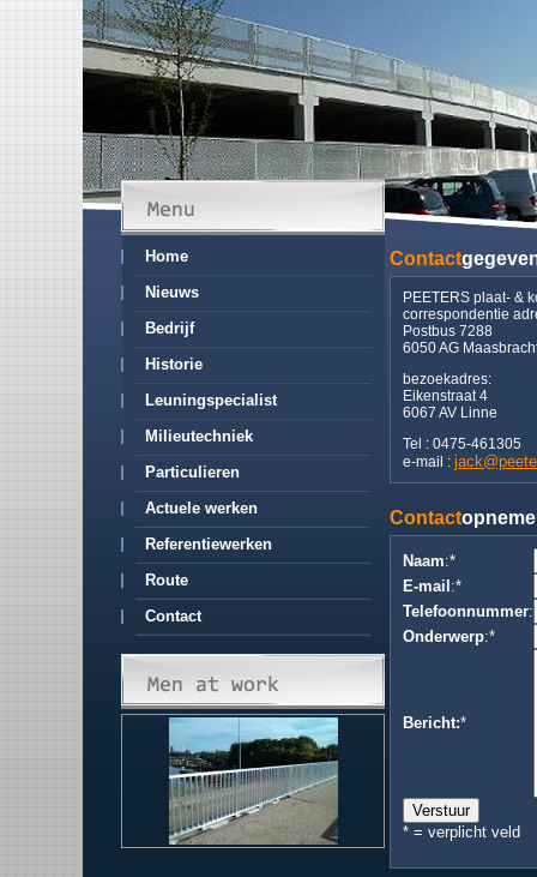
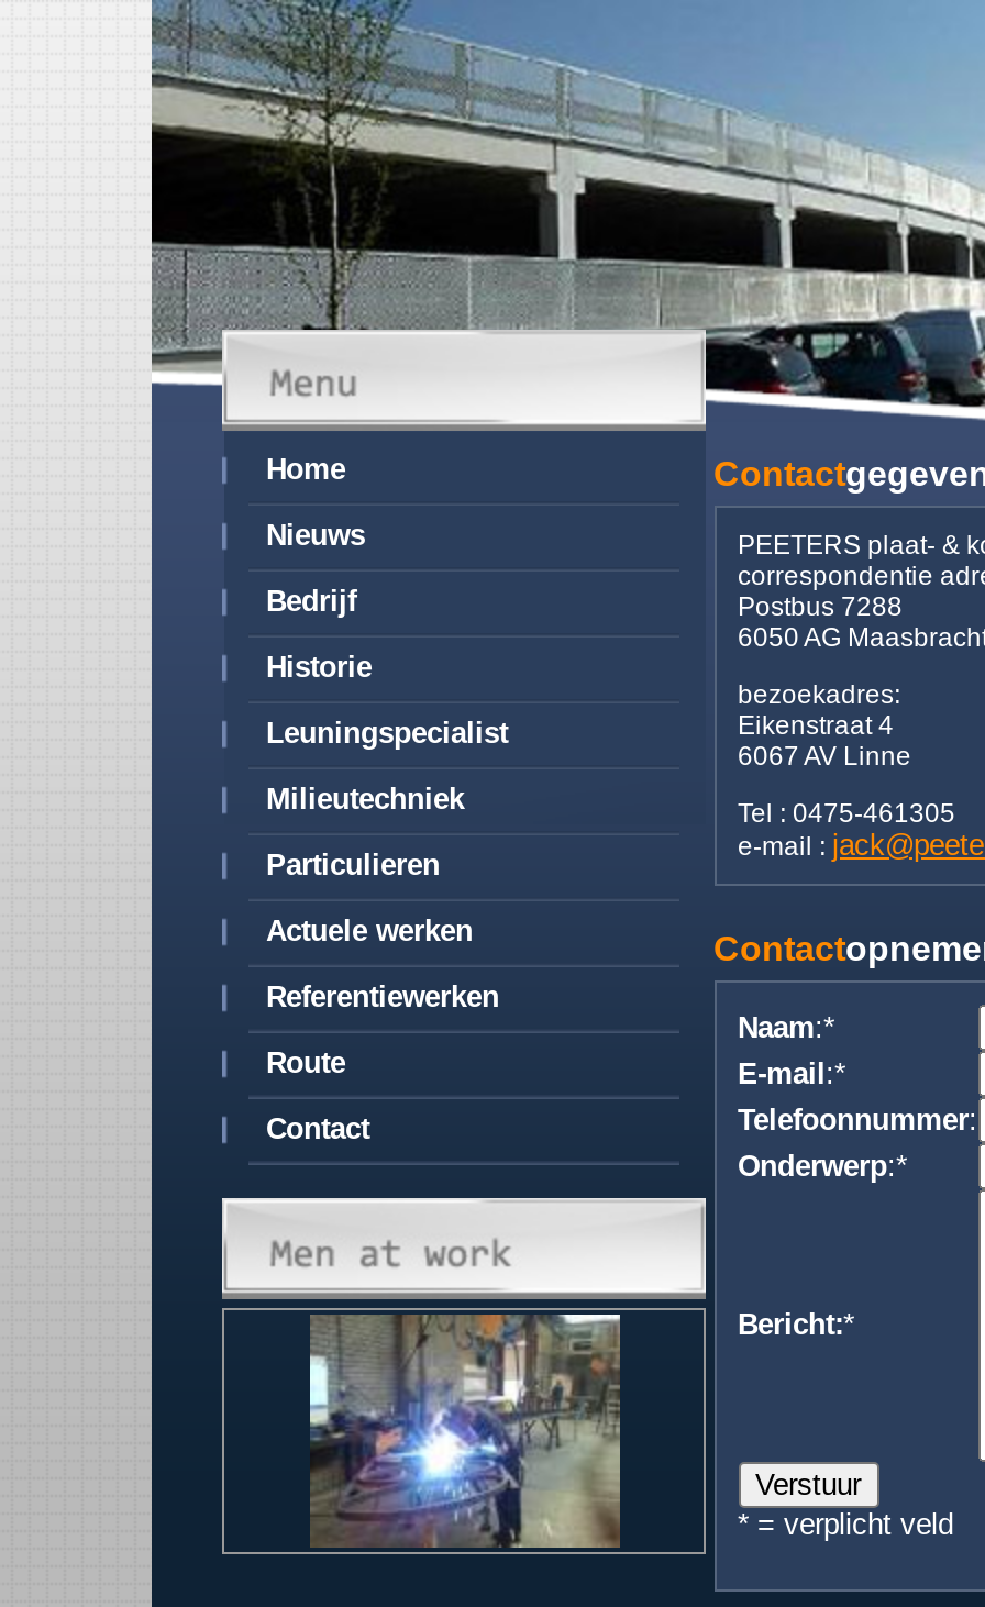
- [image]
+ [image]
